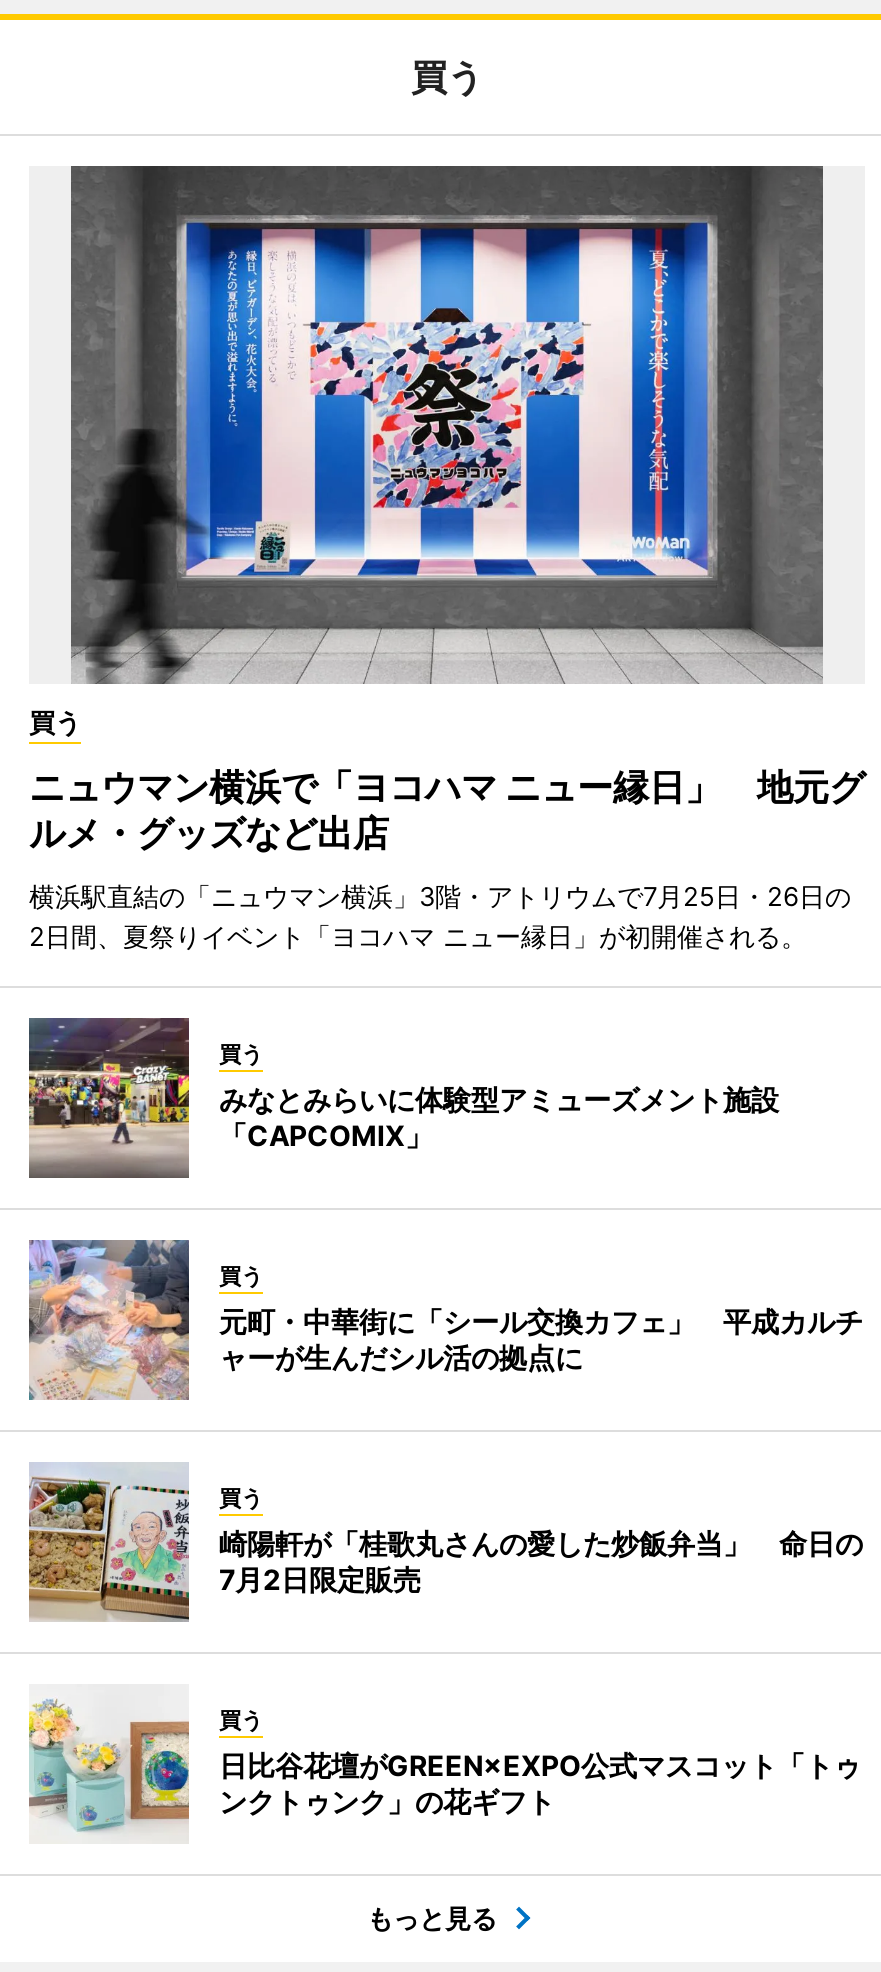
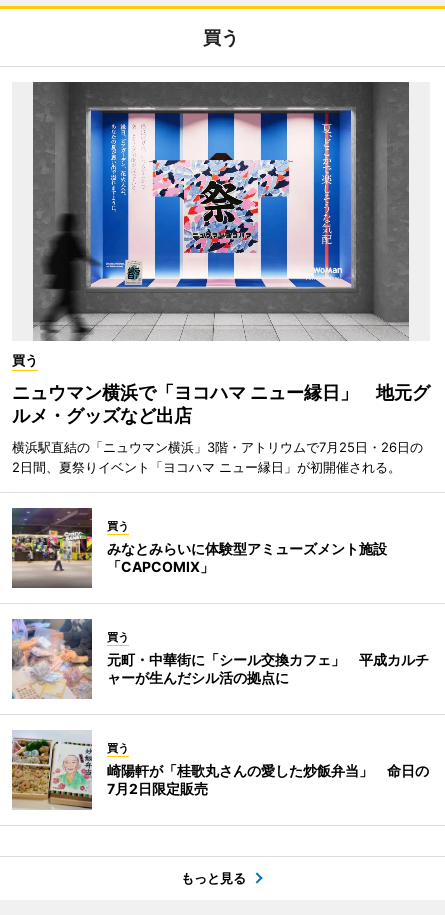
- [image]
- 買う
- 日比谷花壇がGREEN×EXPO公式マスコット「トゥ
- ンクトゥンク」の花ギフト
